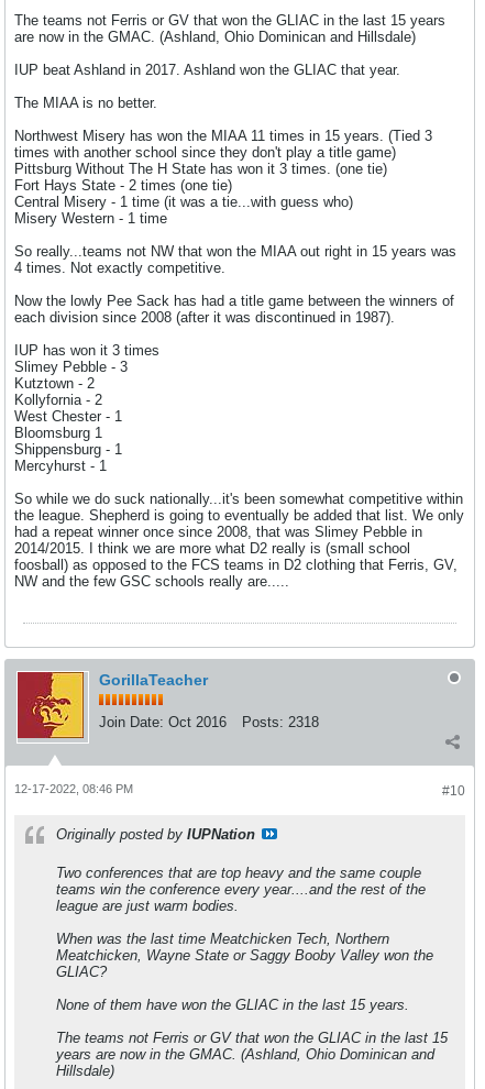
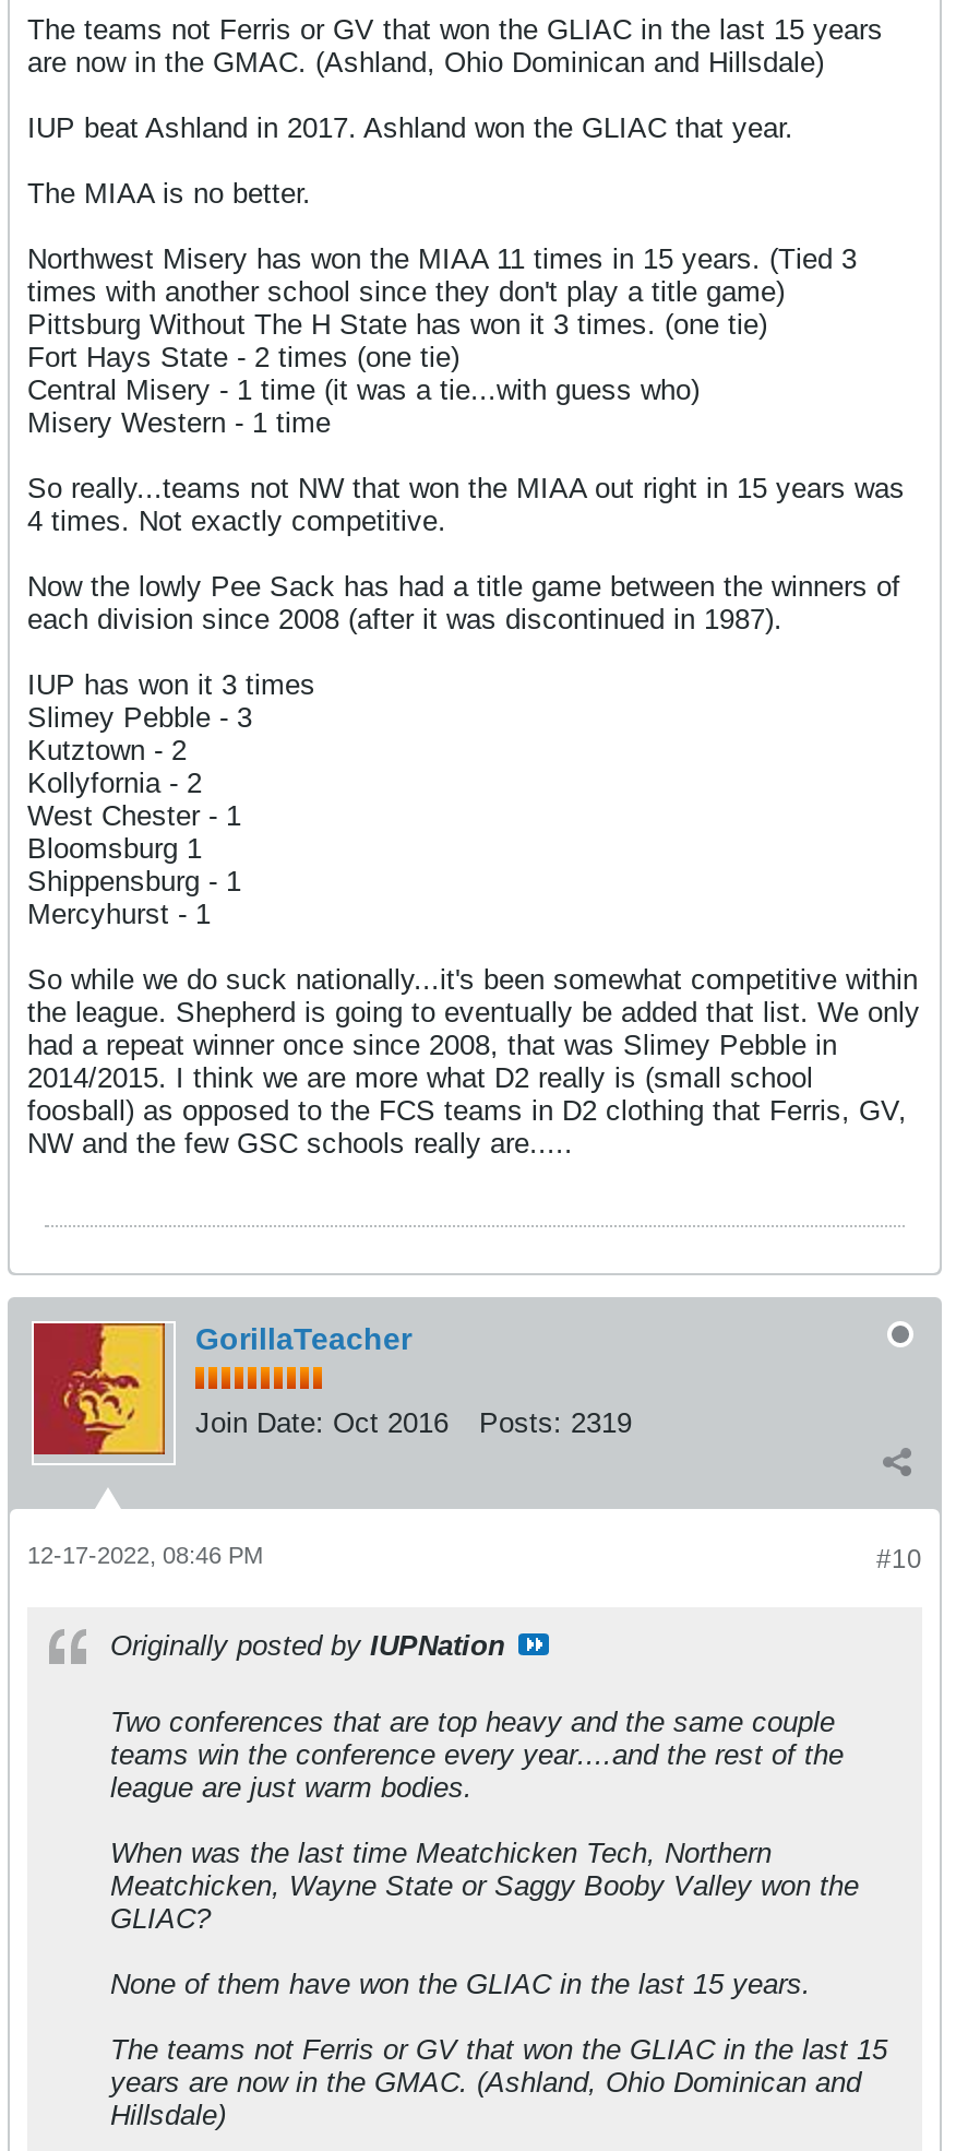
- Join Date: Oct 2016 Posts: 2318
+ Join Date: Oct 2016 Posts: 2319
